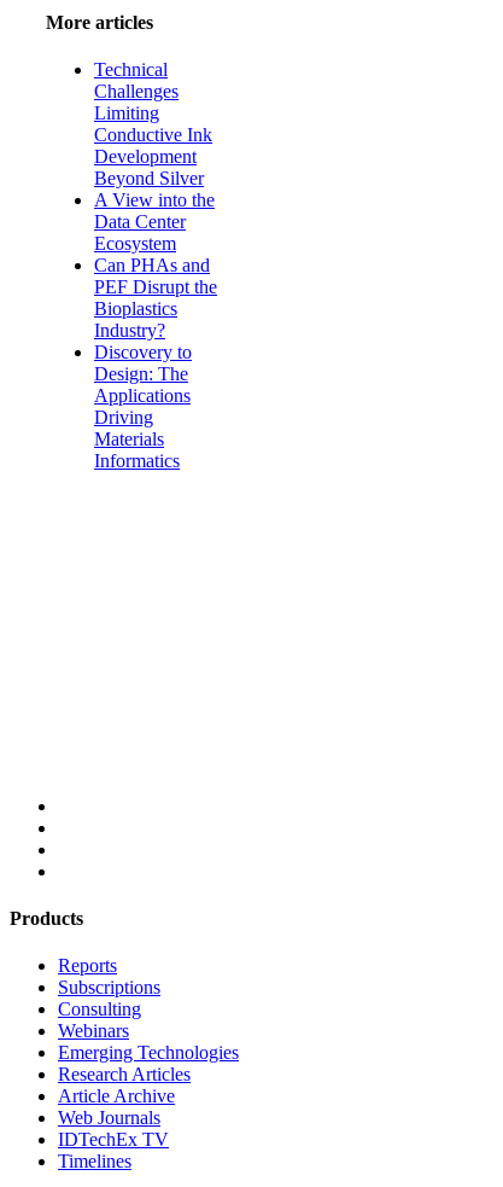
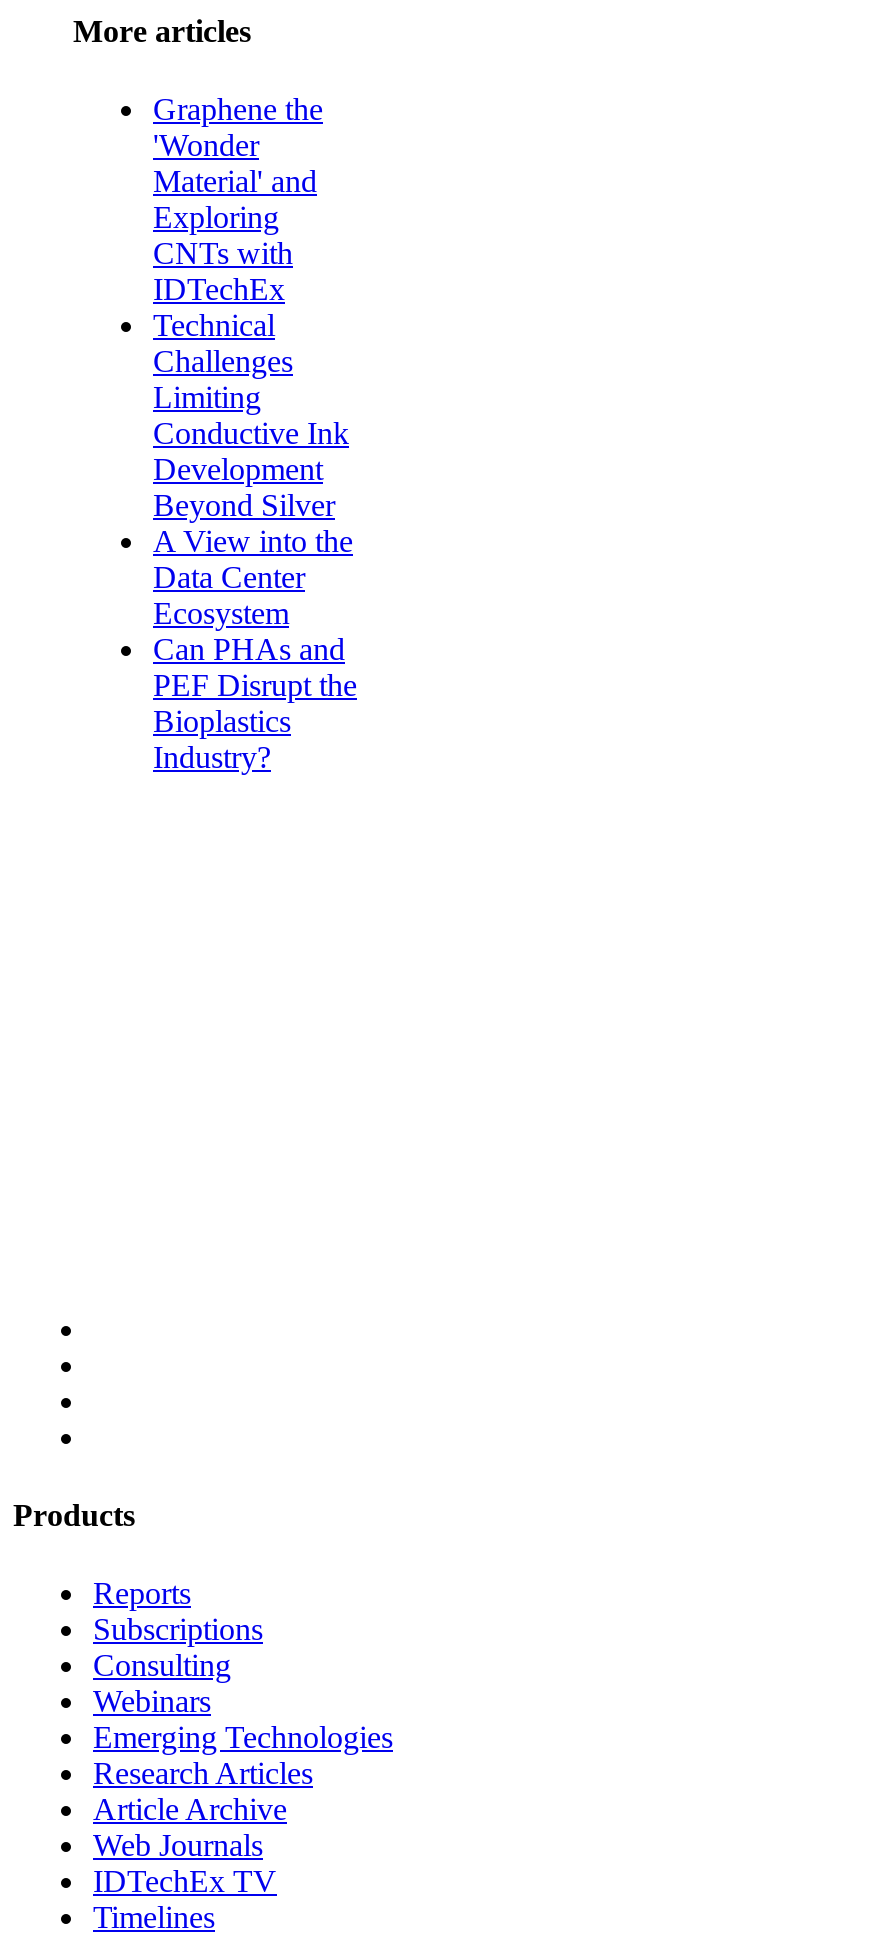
+ Graphene the
+ 'Wonder
+ Material' and
+ Exploring
+ CNTs with
+ IDTechEx

moved down: Technical | Challenges | Limiting | ... | Bioplastics | Industry?

- Discovery to
- Design: The
- Applications
- Driving
- Materials
- Informatics
